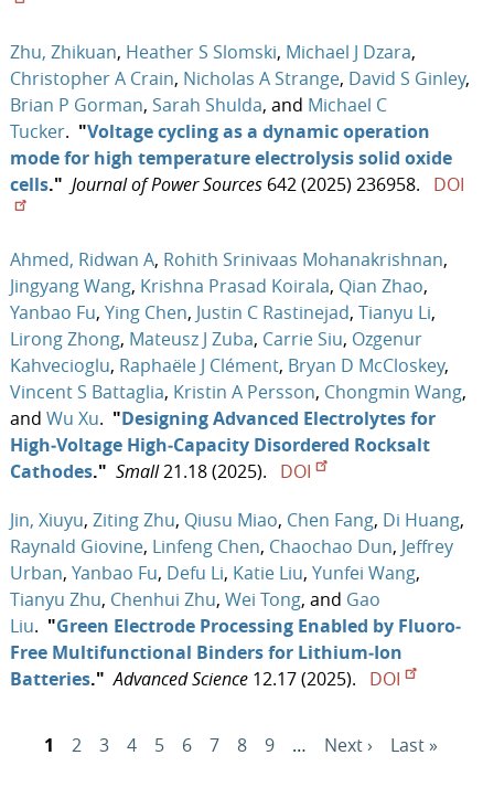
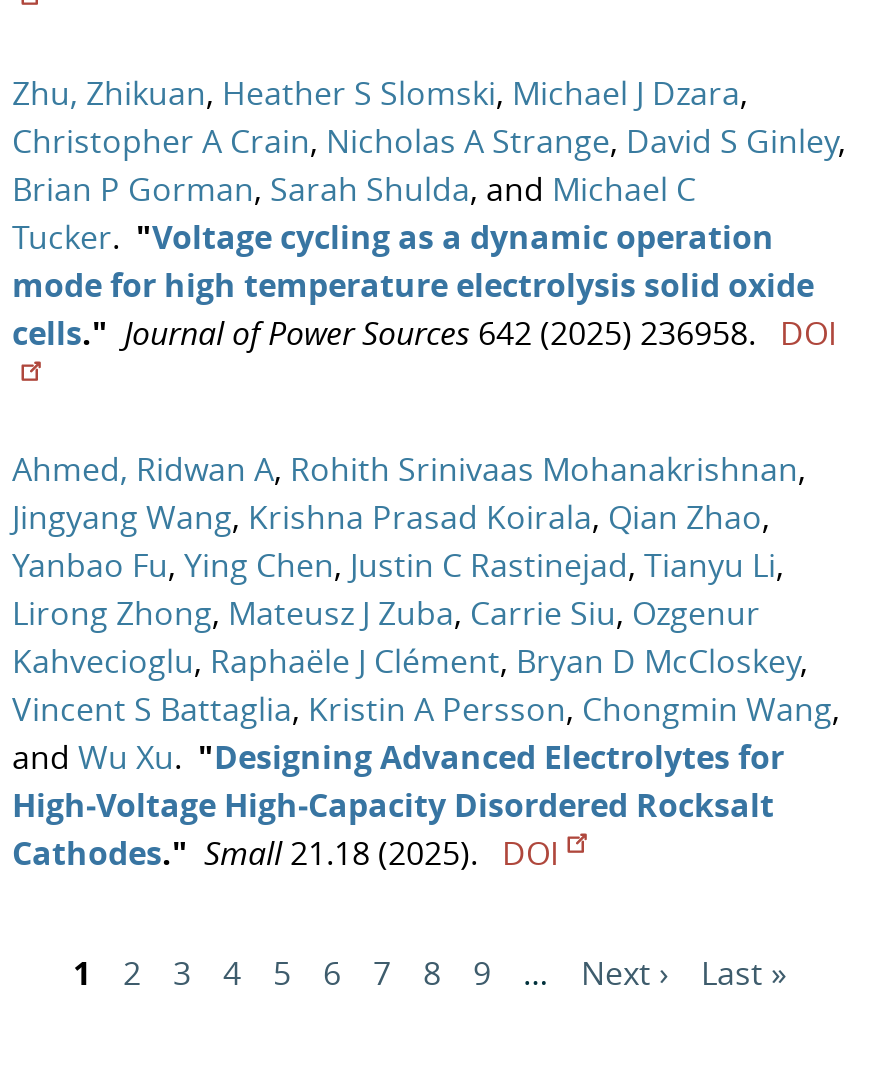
- Jin, Xiuyu, Ziting Zhu, Qiusu Miao, Chen Fang, Di Huang,
- Raynald Giovine, Linfeng Chen, Chaochao Dun, Jeffrey
- Urban, Yanbao Fu, Defu Li, Katie Liu, Yunfei Wang,
- Tianyu Zhu, Chenhui Zhu, Wei Tong, and Gao
- Liu. "Green Electrode Processing Enabled by Fluoro‐
- Free Multifunctional Binders for Lithium‐Ion
- Batteries." Advanced Science 12.17 (2025). DOI
